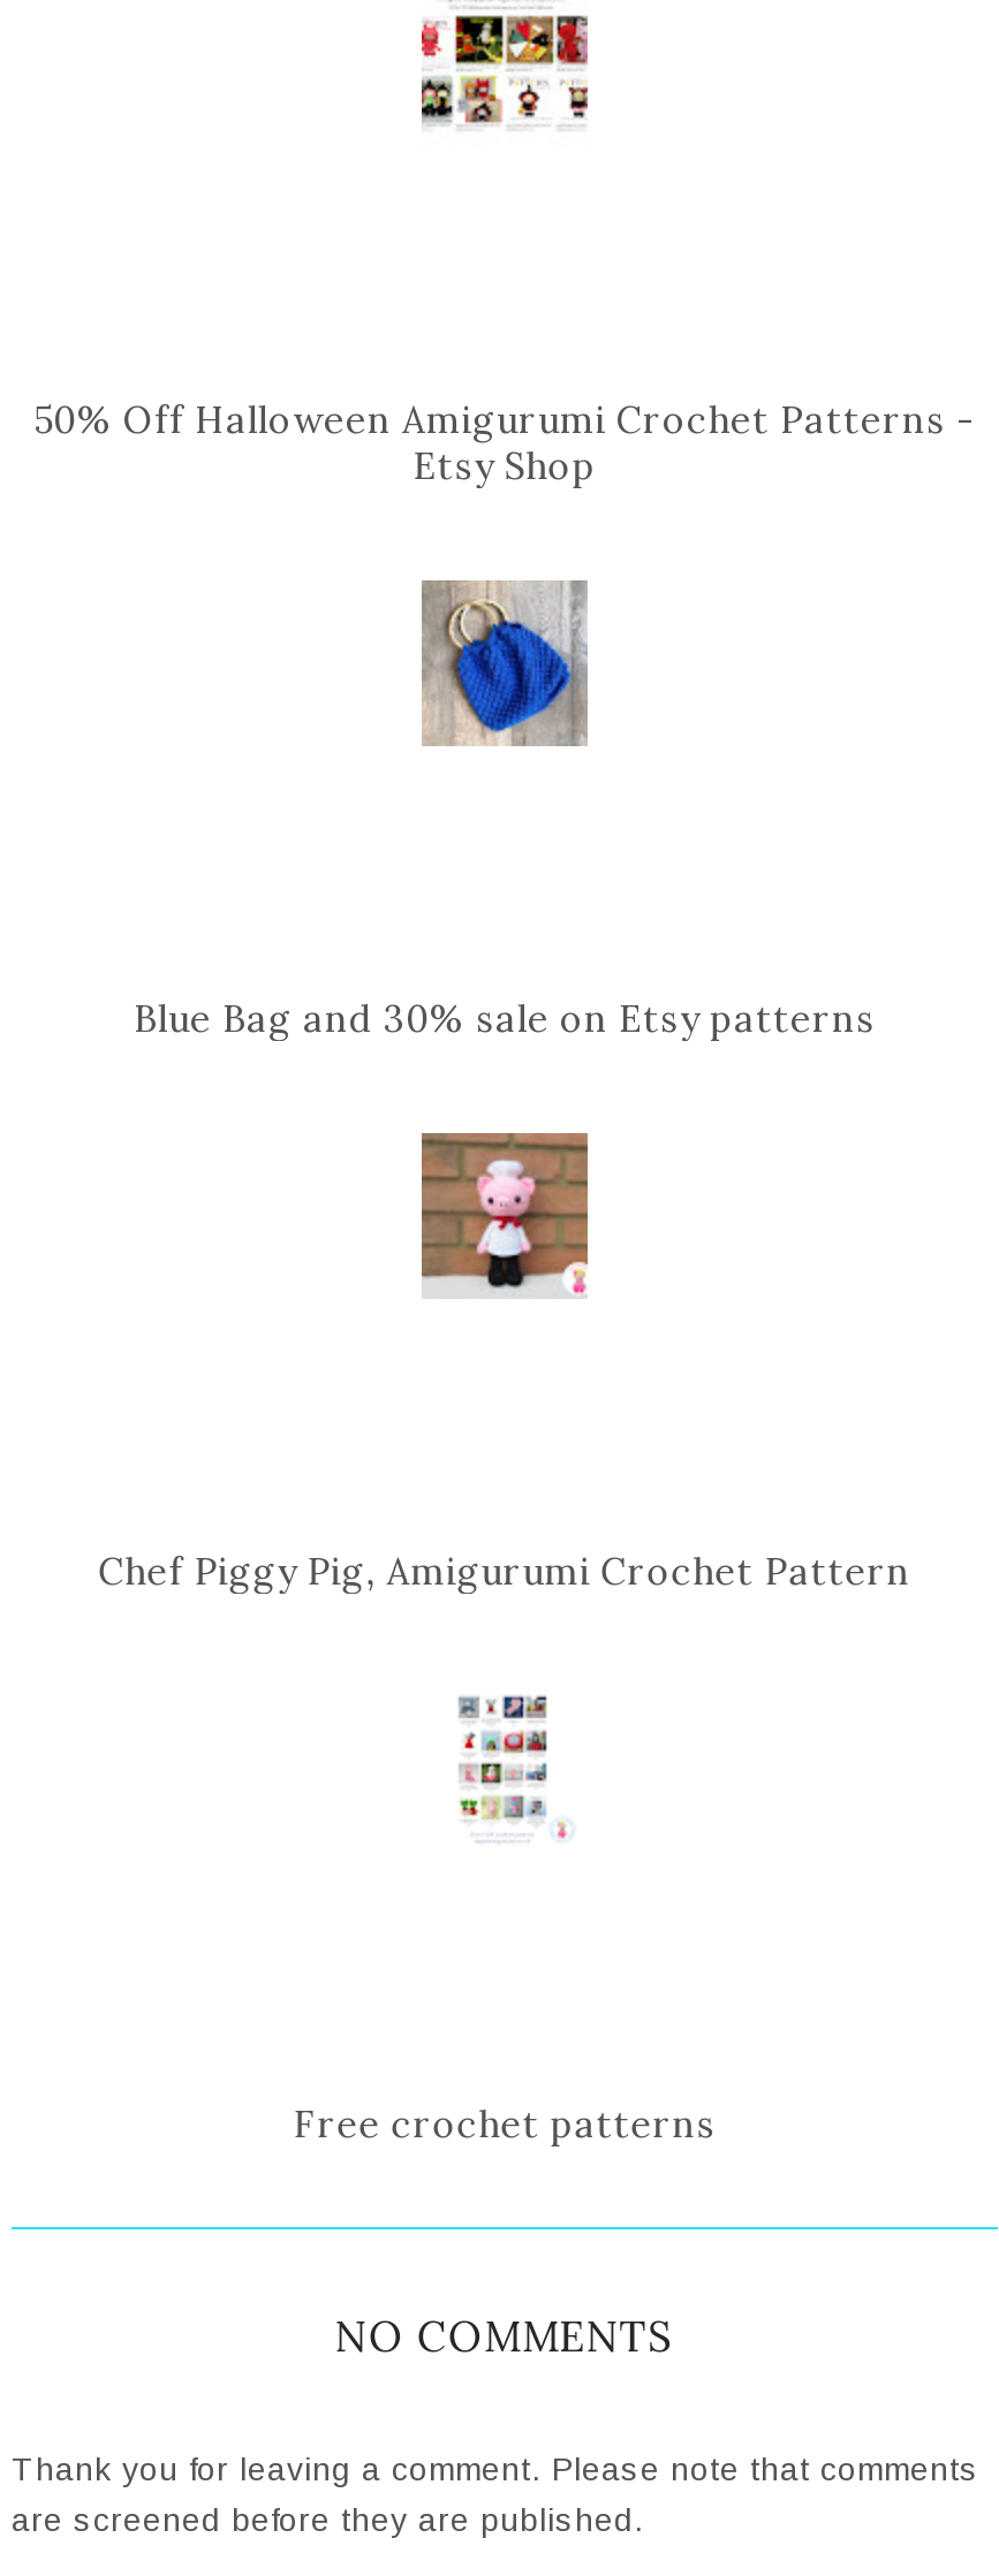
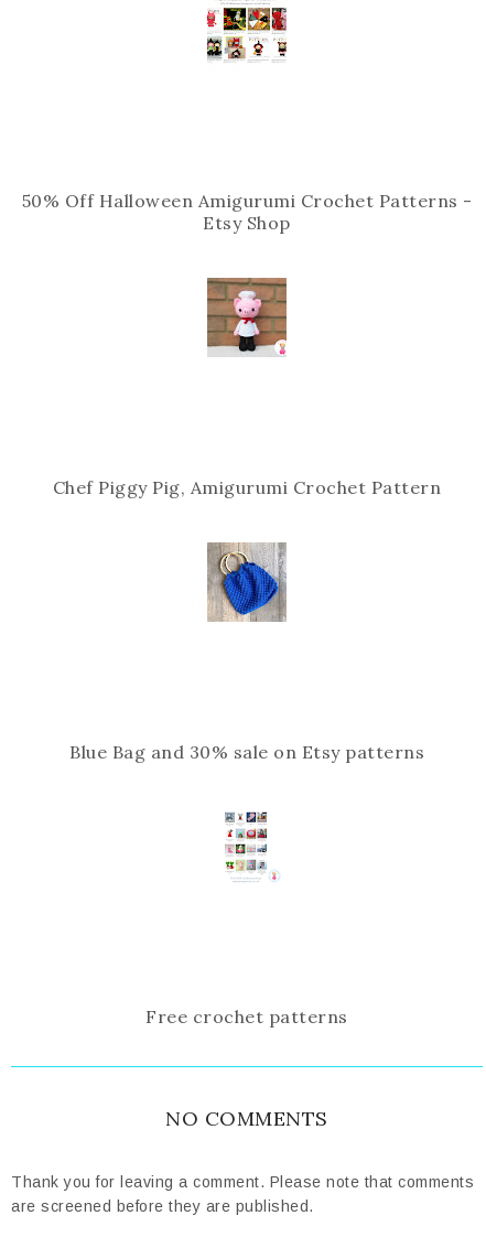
moved down: [image]

moved down: Blue Bag and 30% sale on Etsy patterns

moved up: [image]

moved up: Chef Piggy Pig, Amigurumi Crochet Pattern
